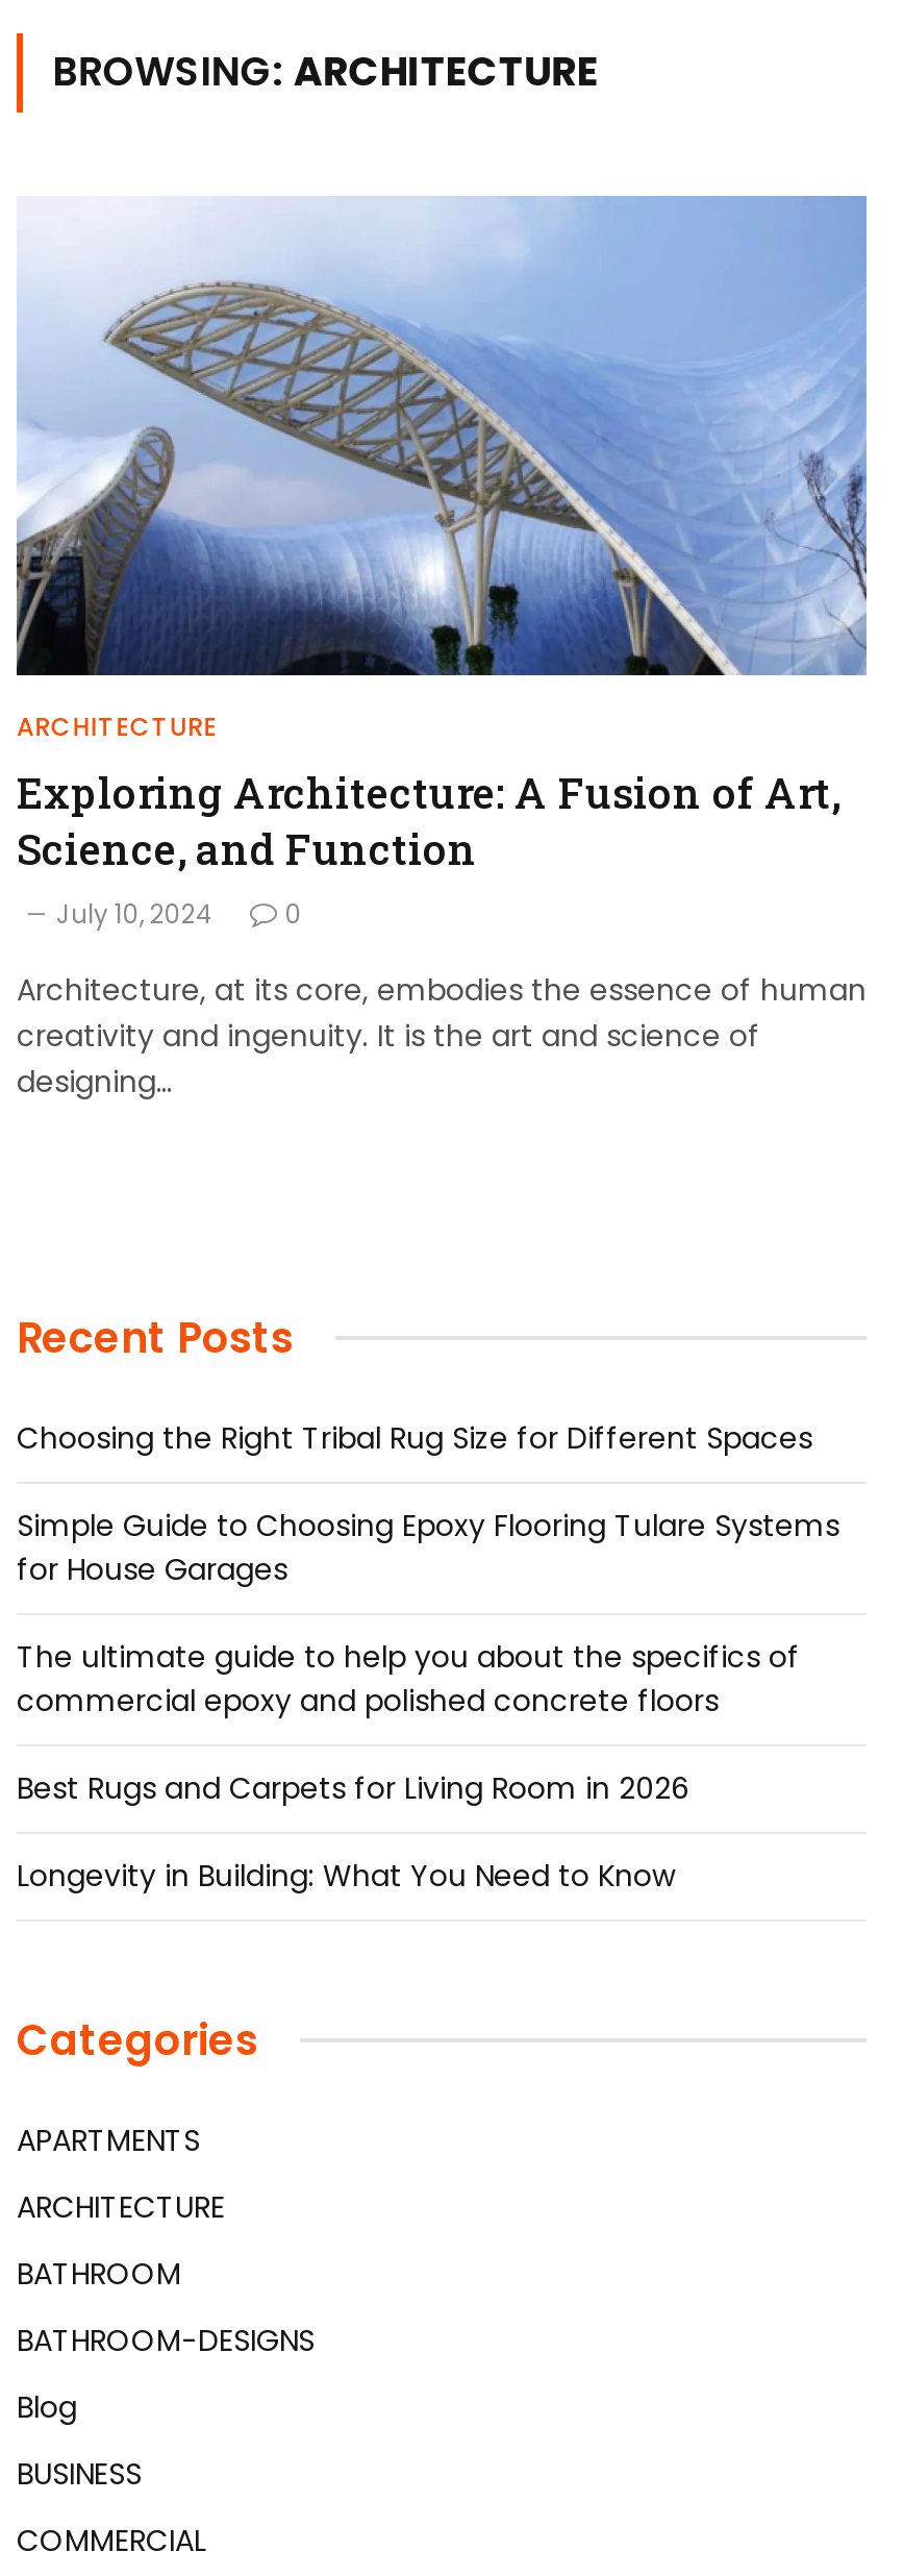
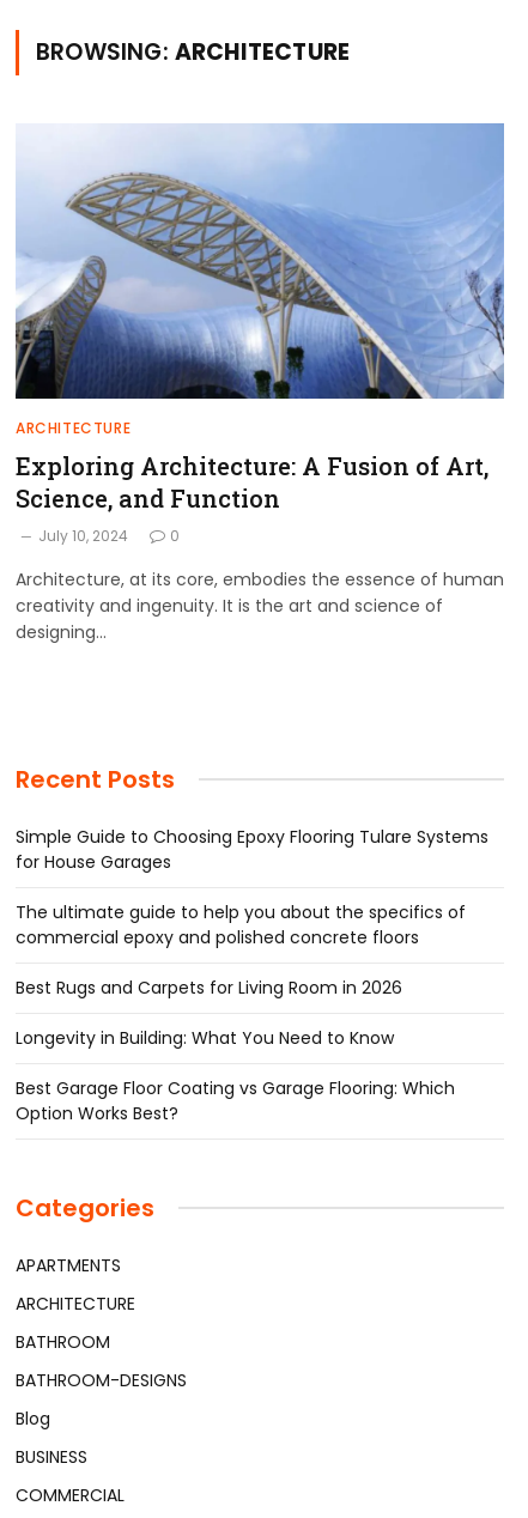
- Choosing the Right Tribal Rug Size for Different Spaces

moved up: Simple Guide to Choosing Epoxy Flooring Tulare Systems | for House Garages | The ultimate guide to help you about the specifics of | commercial epoxy and polished concrete floors | Best Rugs and Carpets for Living Room in 2026 | Longevity in Building: What You Need to Know

+ Best Garage Floor Coating vs Garage Flooring: Which
+ Option Works Best?
